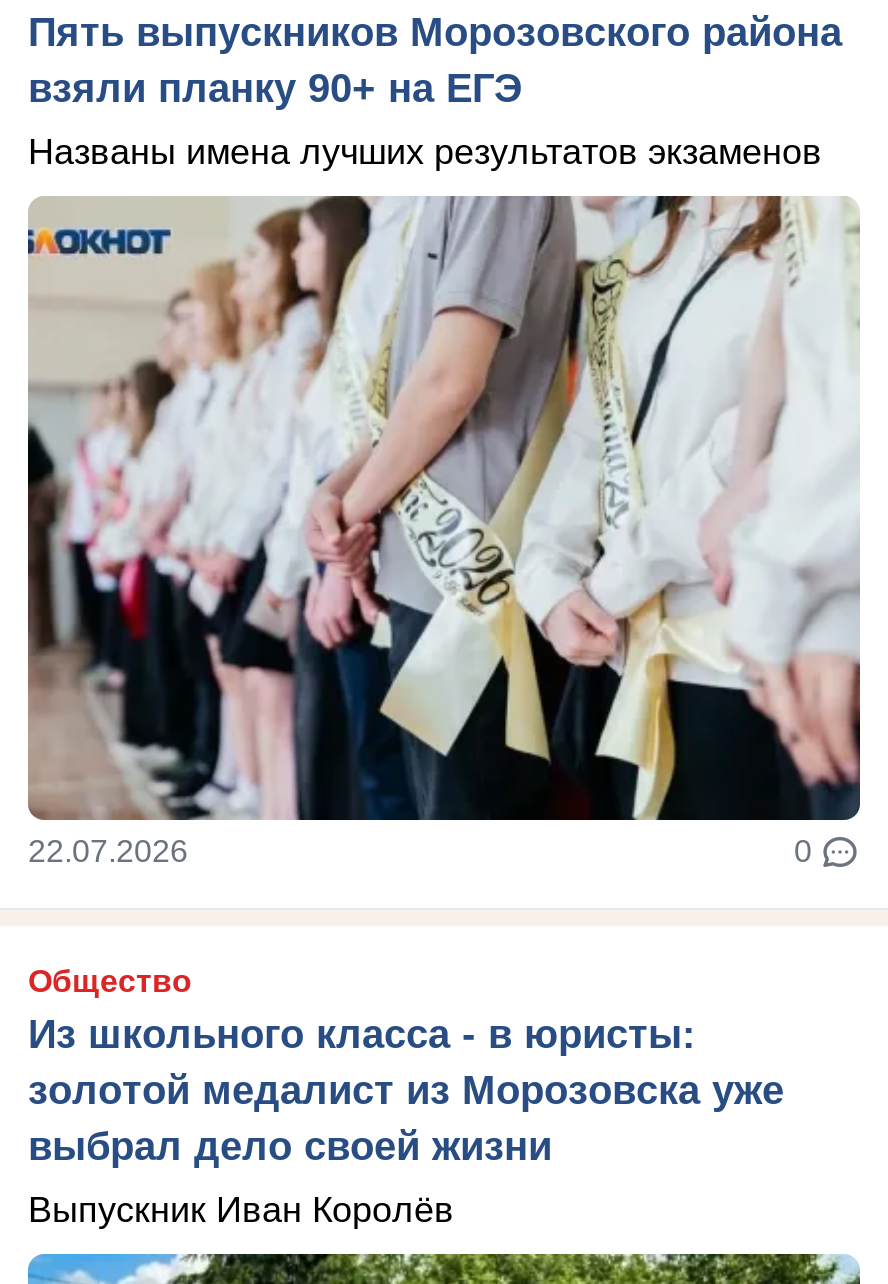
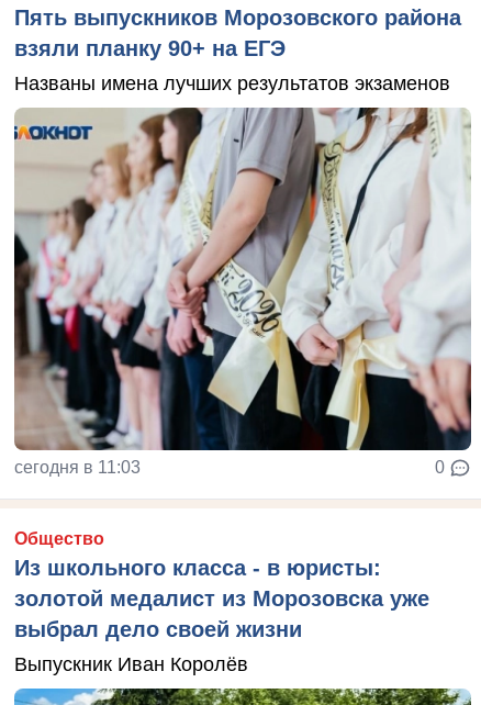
- 22.07.2026
+ сегодня в 11:03
